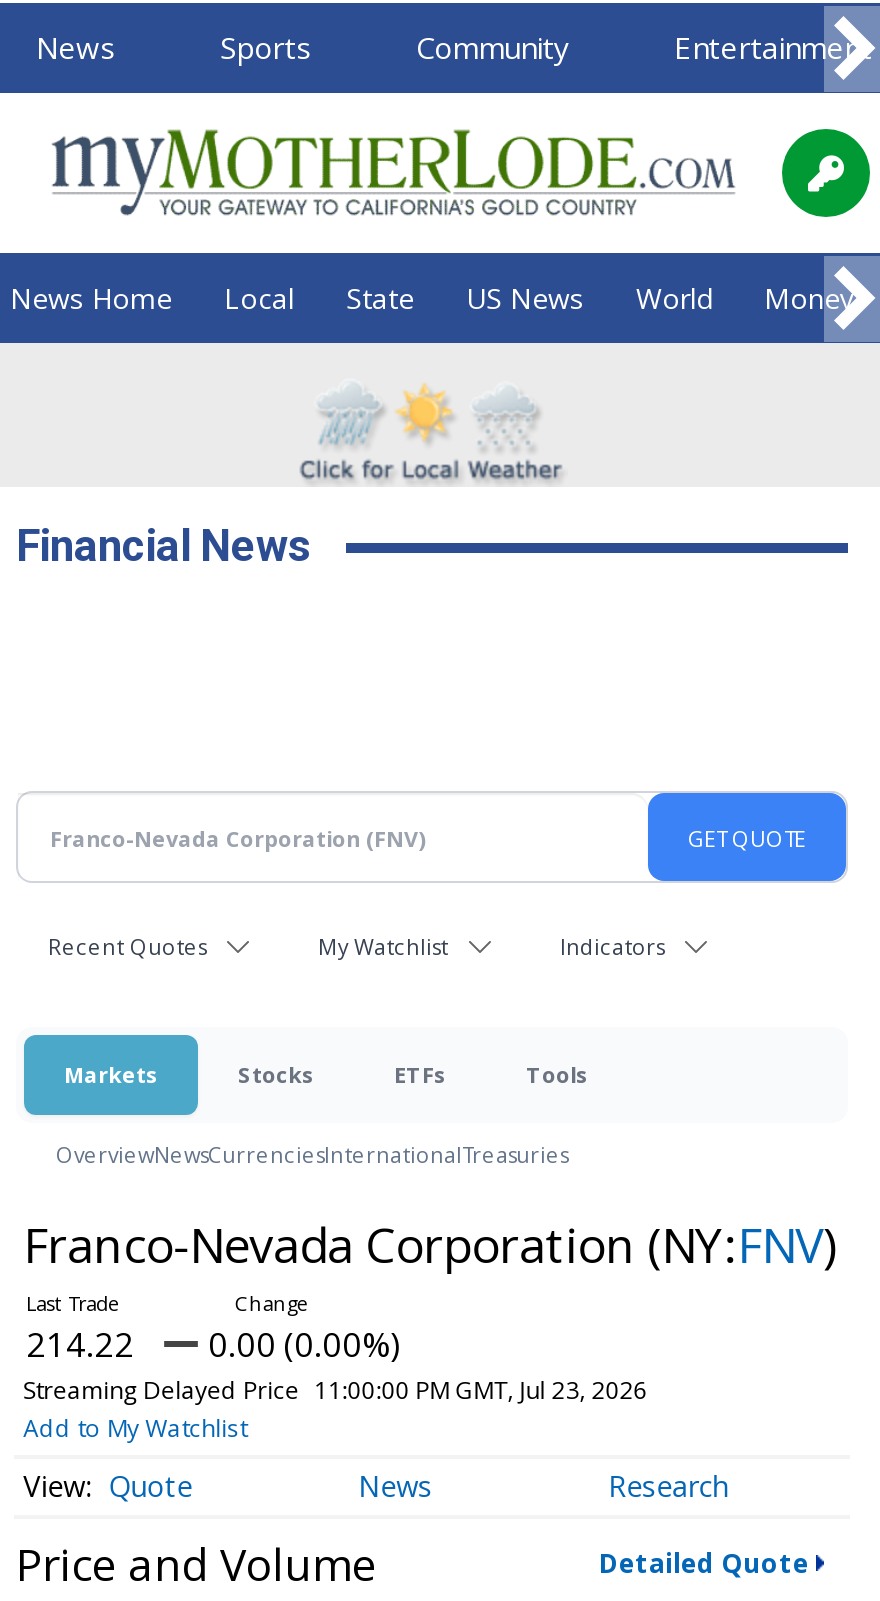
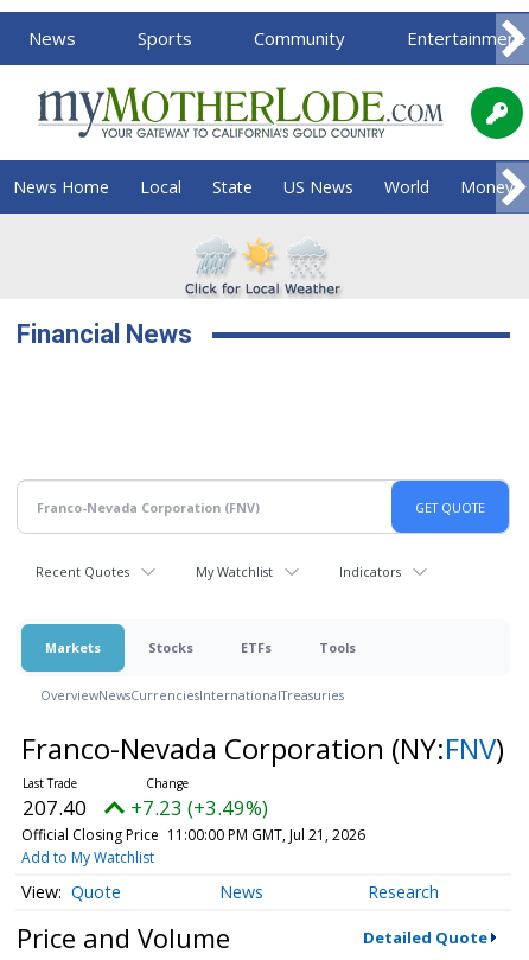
- 214.22
+ 207.40

- 0.00 (0.00%)
+ +7.23 (+3.49%)

- Streaming Delayed Price 11:00:00 PM GMT, Jul 23, 2026
+ Official Closing Price 11:00:00 PM GMT, Jul 21, 2026
